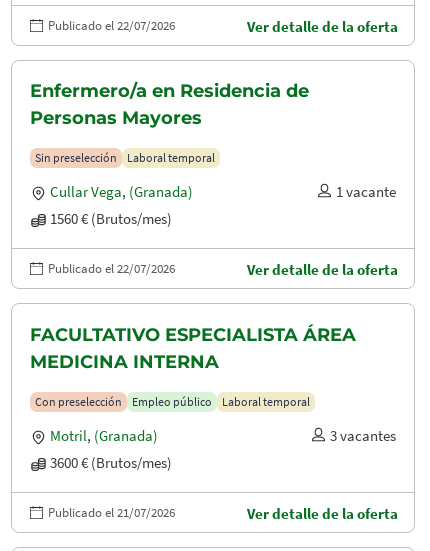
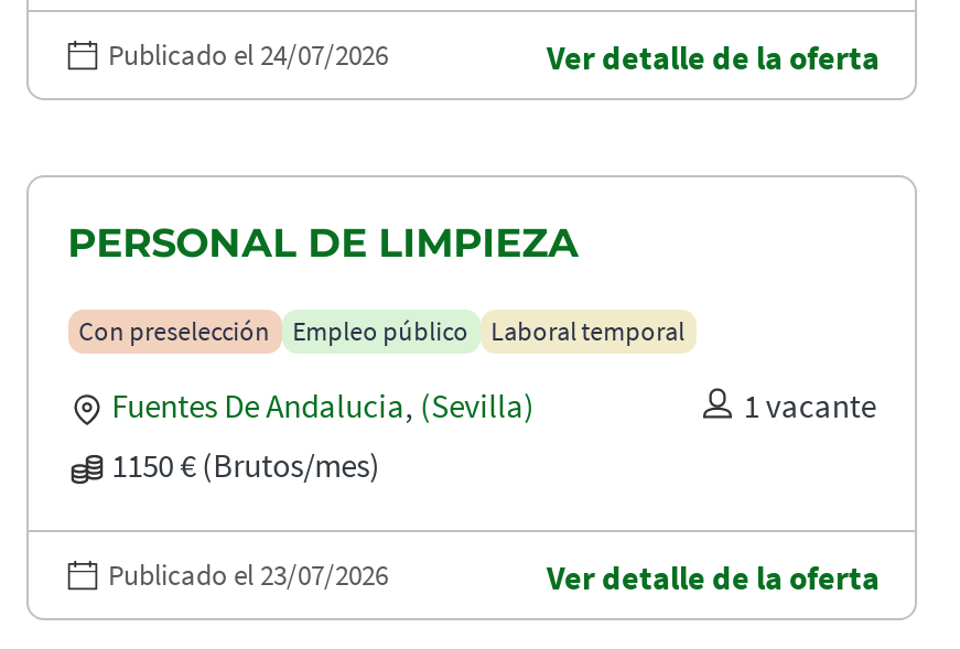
- Publicado el 22/07/2026
+ Publicado el 24/07/2026

- Enfermero/a en Residencia de
- Personas Mayores
- Sin preselección
- Laboral temporal
- Cullar Vega, (Granada)
- 1 vacante
- 1560 € (Brutos/mes)
- Publicado el 22/07/2026
- Ver detalle de la oferta
- FACULTATIVO ESPECIALISTA ÁREA
- MEDICINA INTERNA
+ PERSONAL DE LIMPIEZA

- Motril, (Granada)
- 3 vacantes
- 3600 € (Brutos/mes)
+ Fuentes De Andalucia, (Sevilla)
+ 1 vacante
+ 1150 € (Brutos/mes)

- Publicado el 21/07/2026
+ Publicado el 23/07/2026
